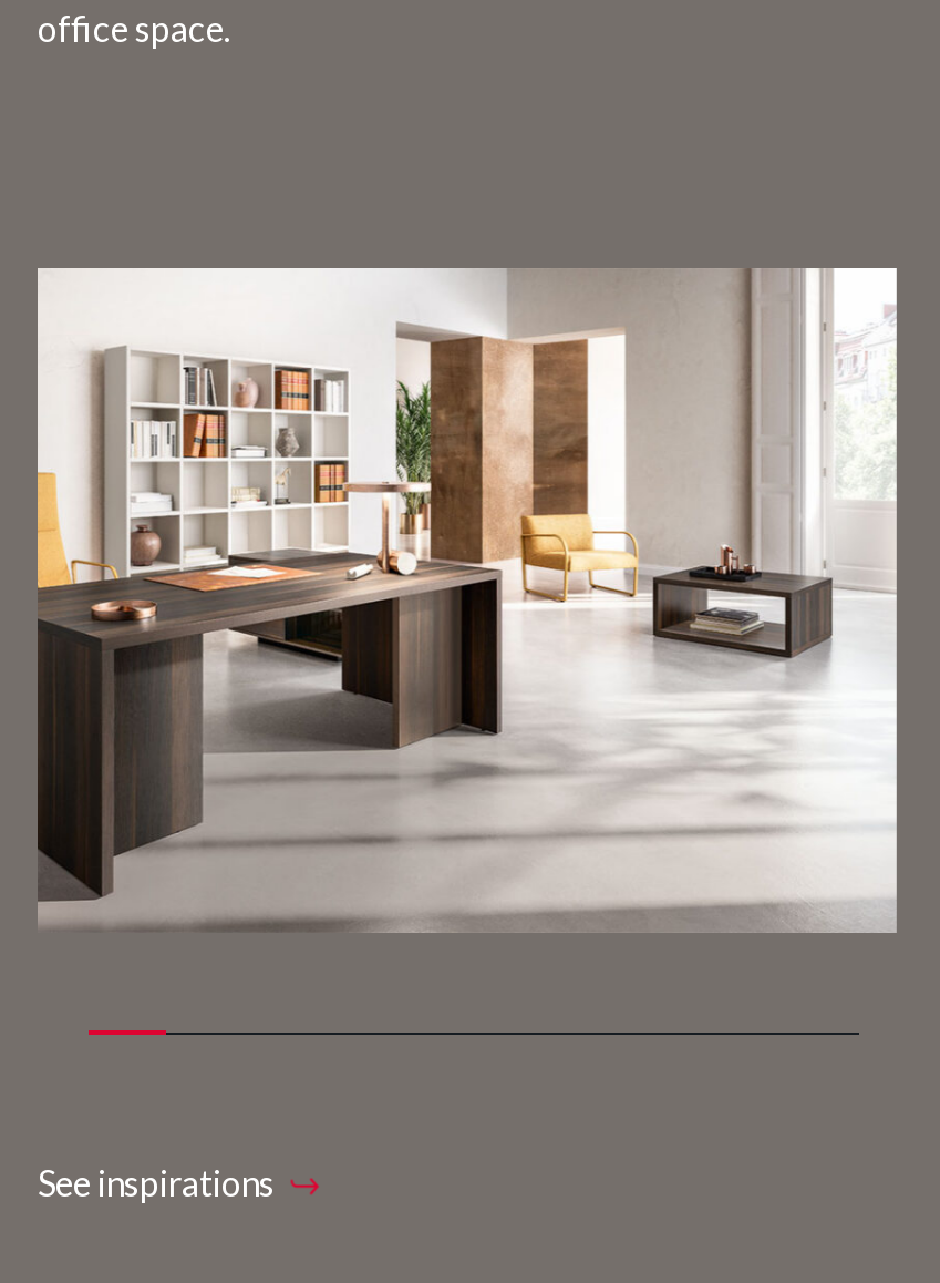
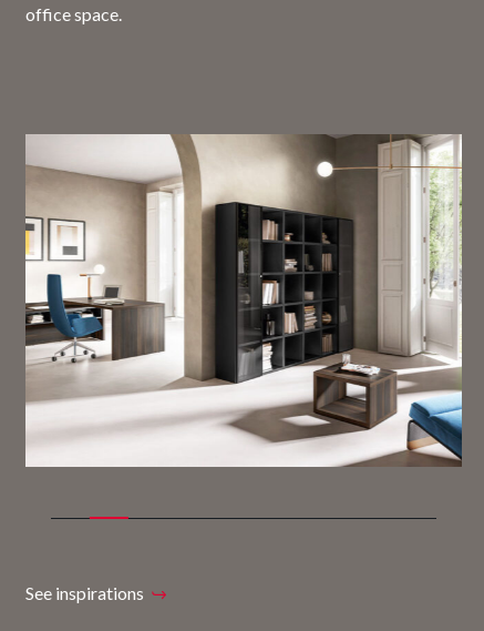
- [image]
+ [image]
